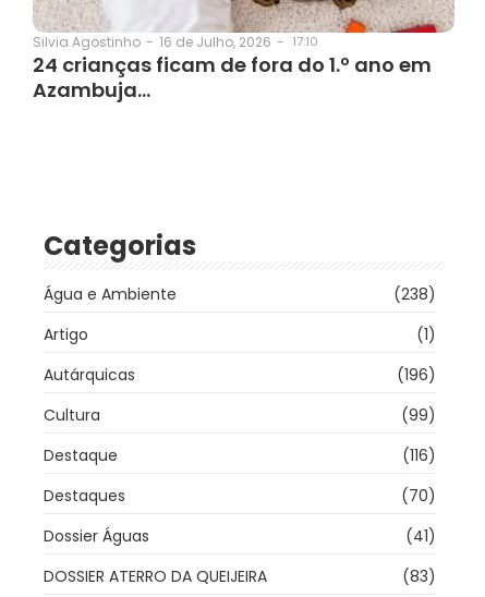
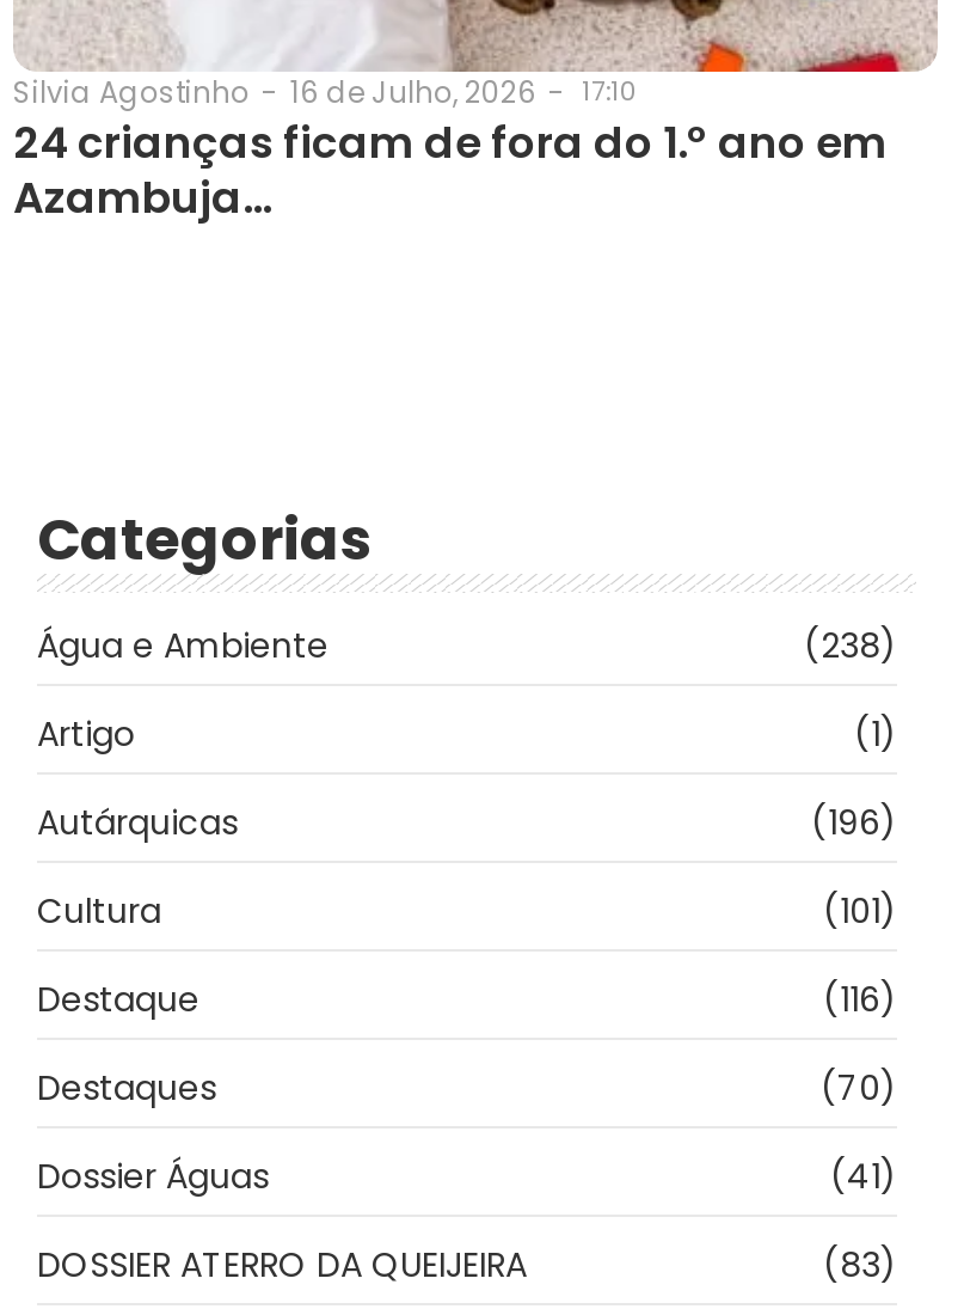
- (99)
+ (101)
